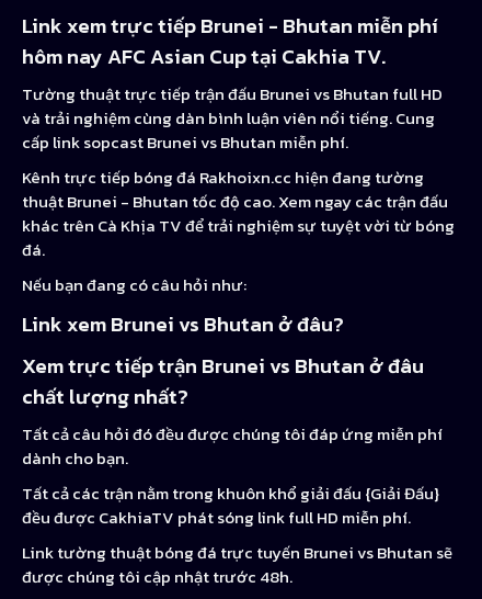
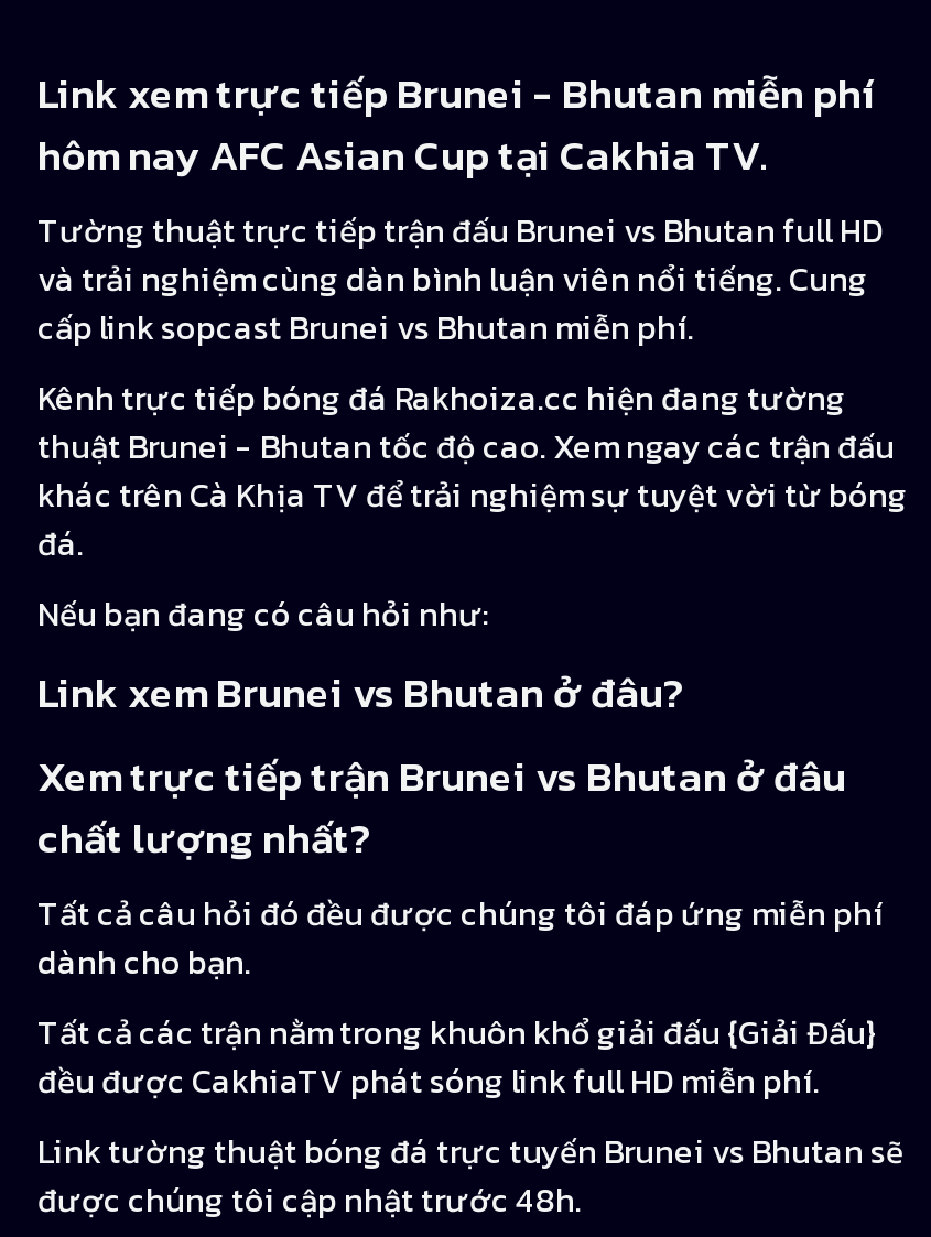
- Kênh trực tiếp bóng đá Rakhoixn.cc hiện đang tường
+ Kênh trực tiếp bóng đá Rakhoiza.cc hiện đang tường
